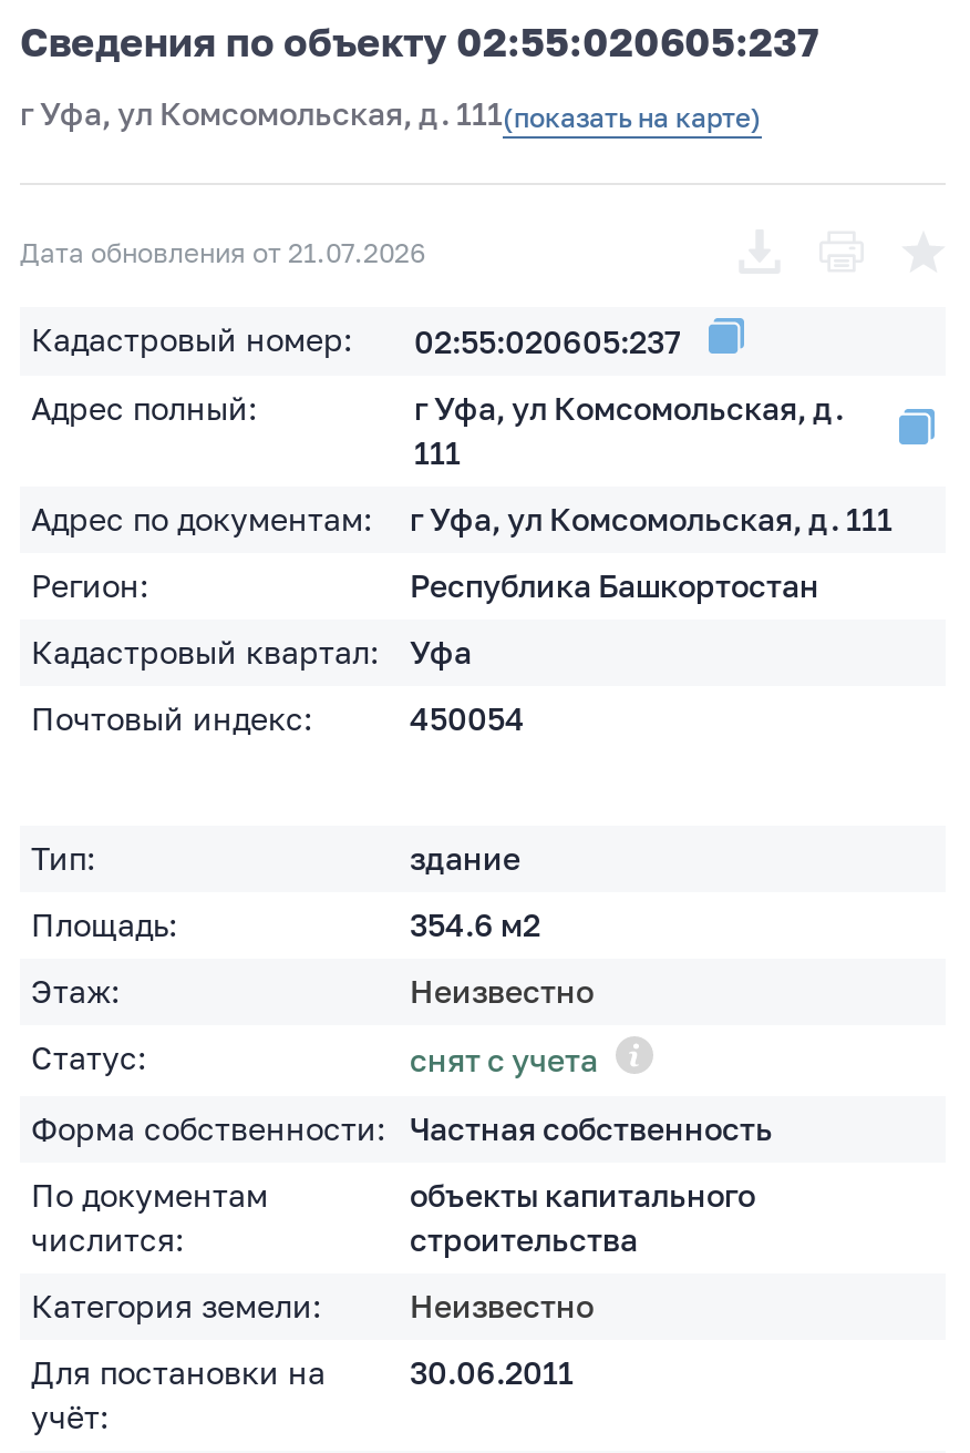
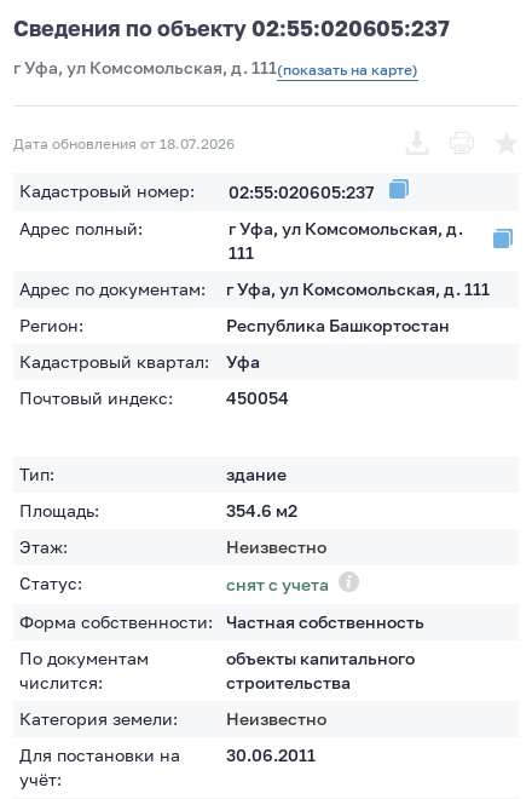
- Дата обновления от 21.07.2026
+ Дата обновления от 18.07.2026
